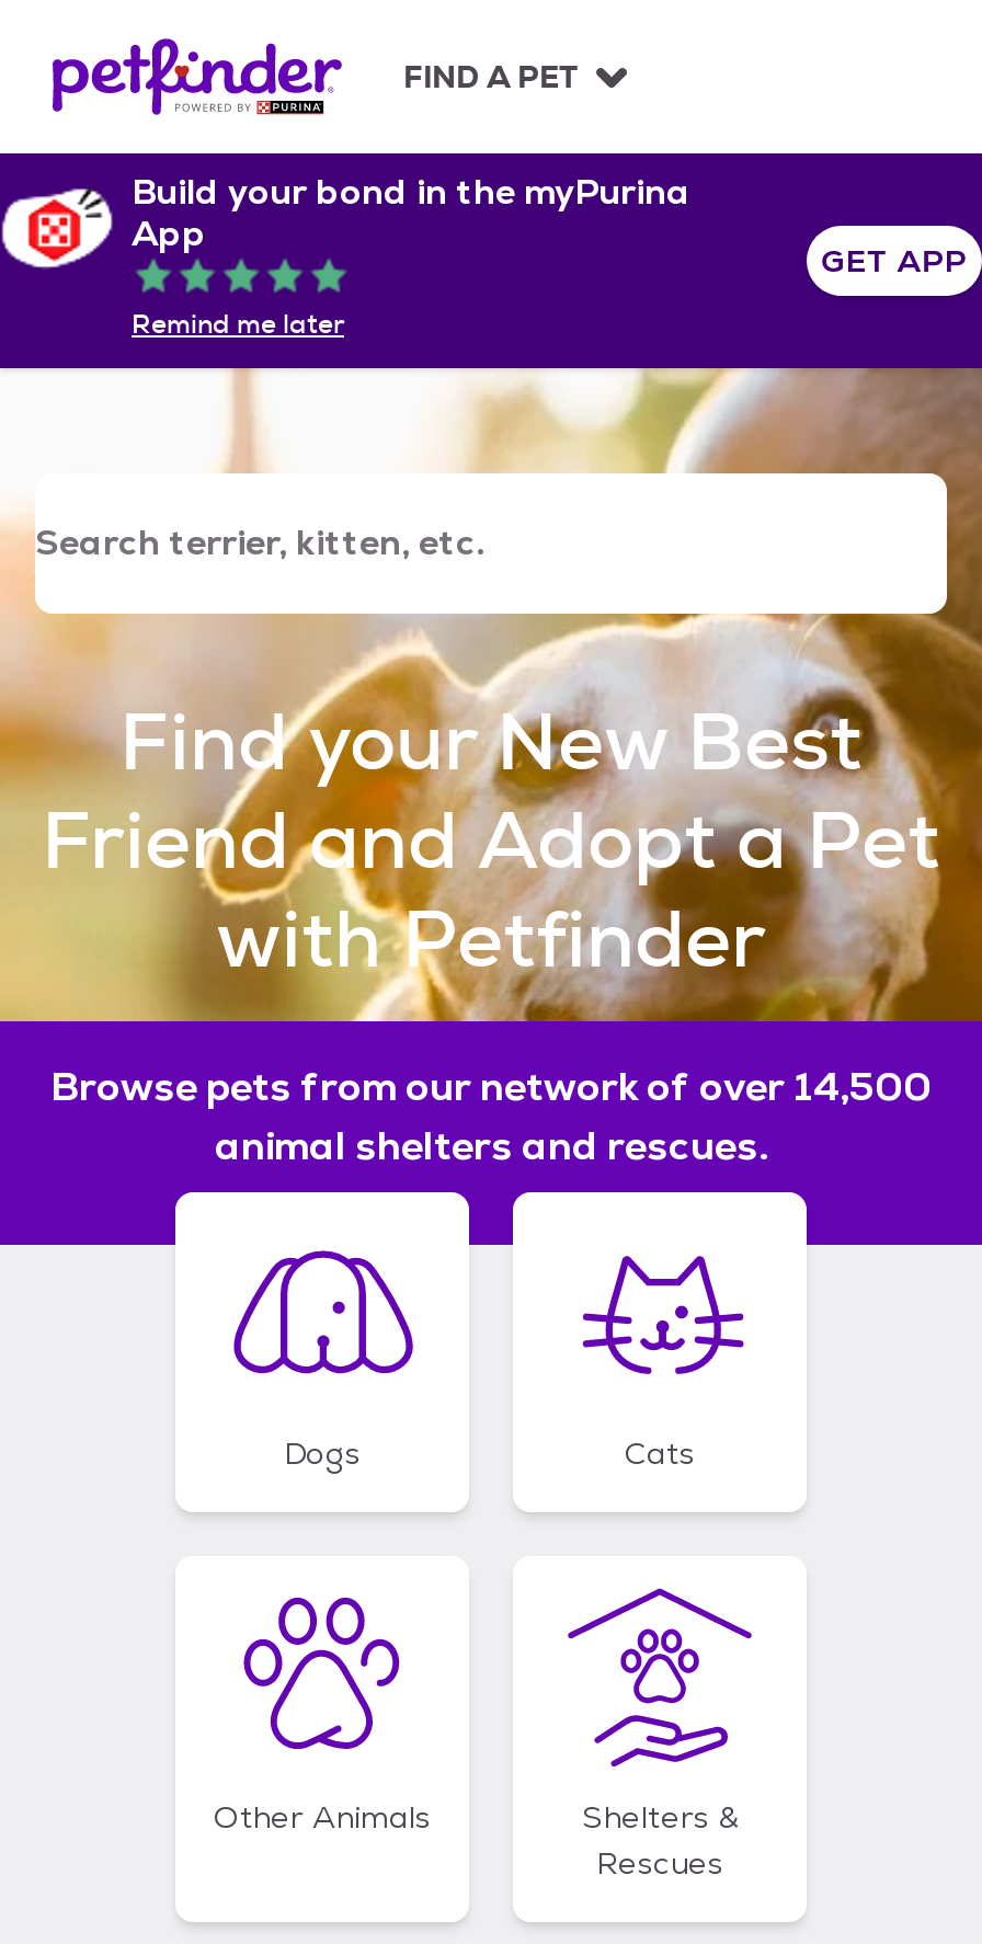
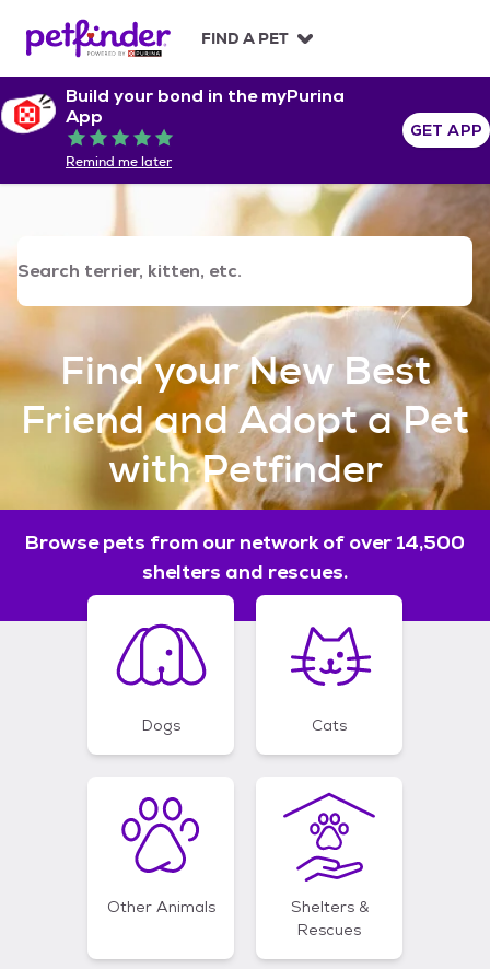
- animal shelters and rescues.
+ shelters and rescues.
